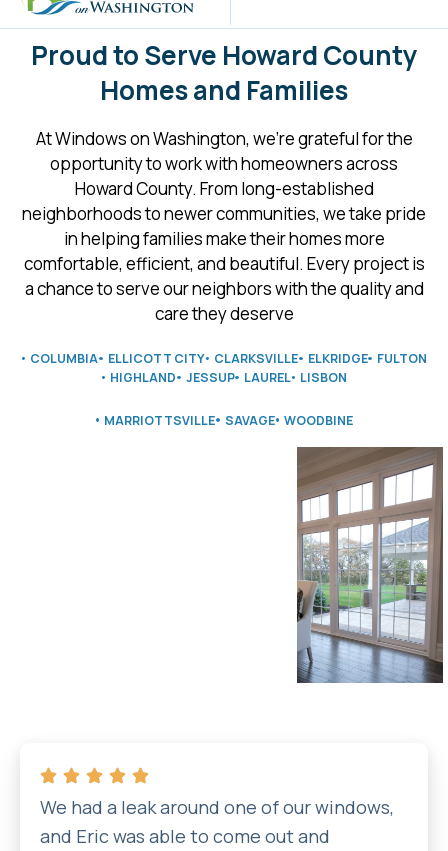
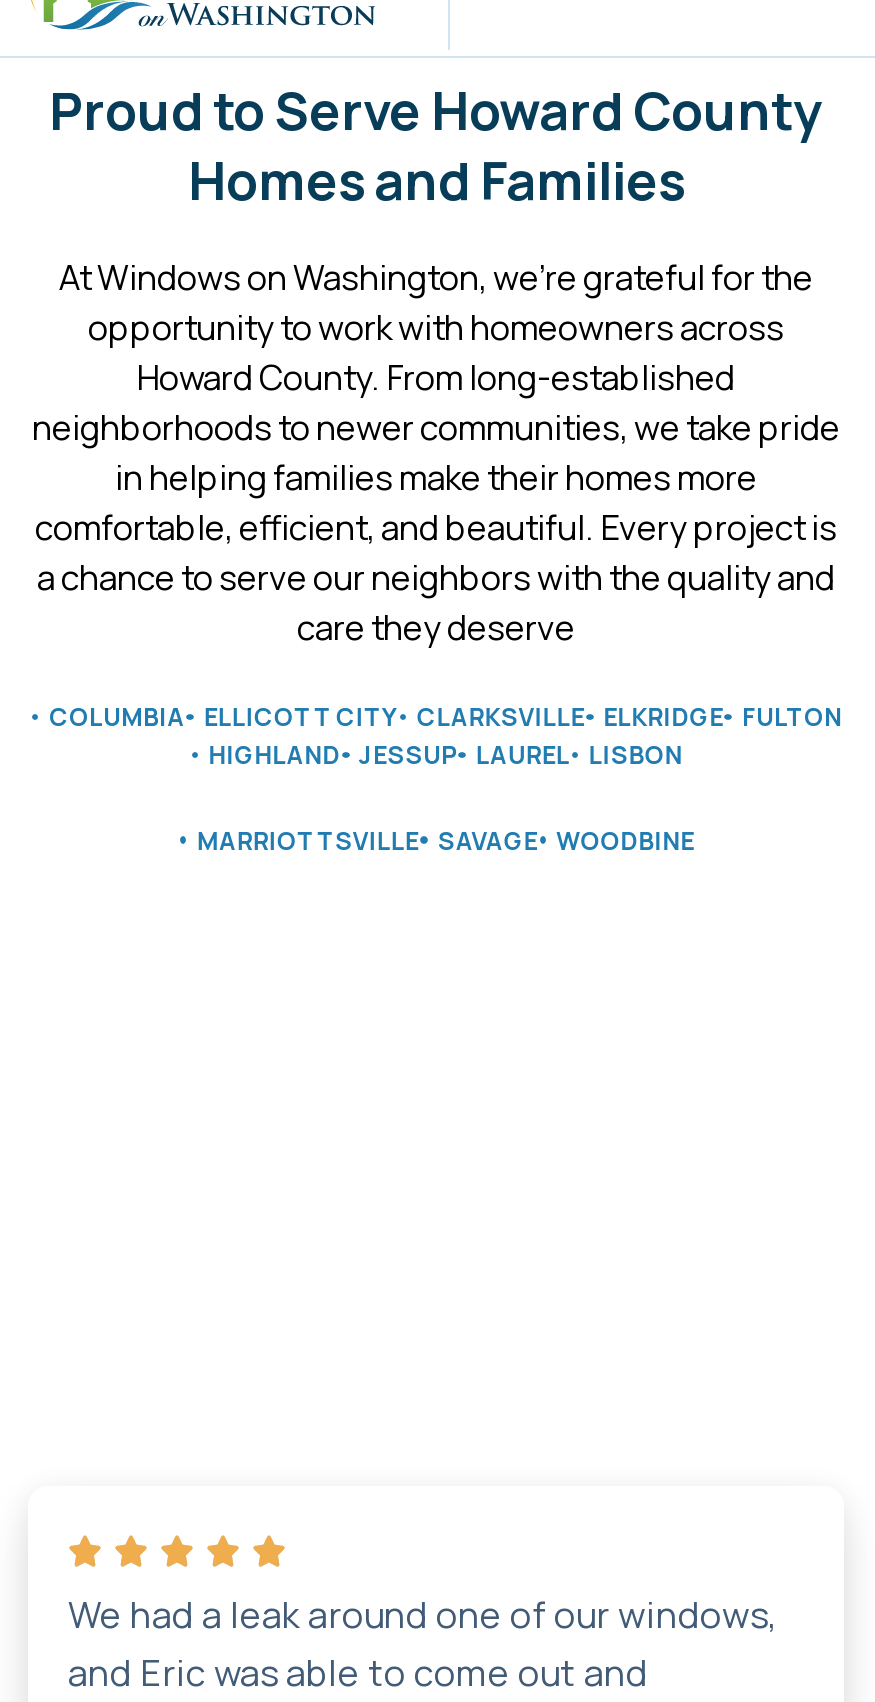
- [image]
